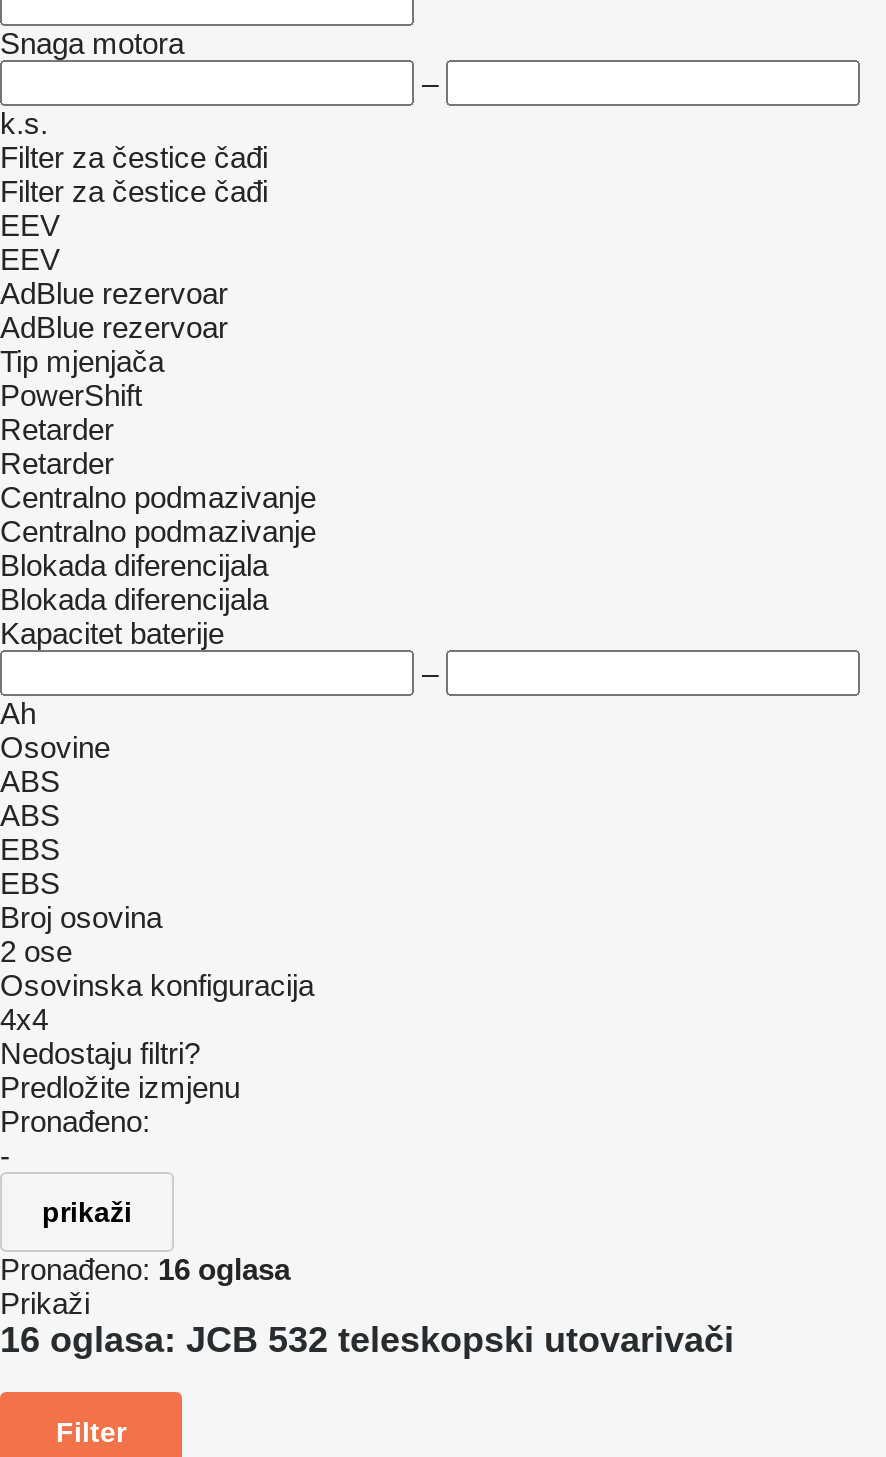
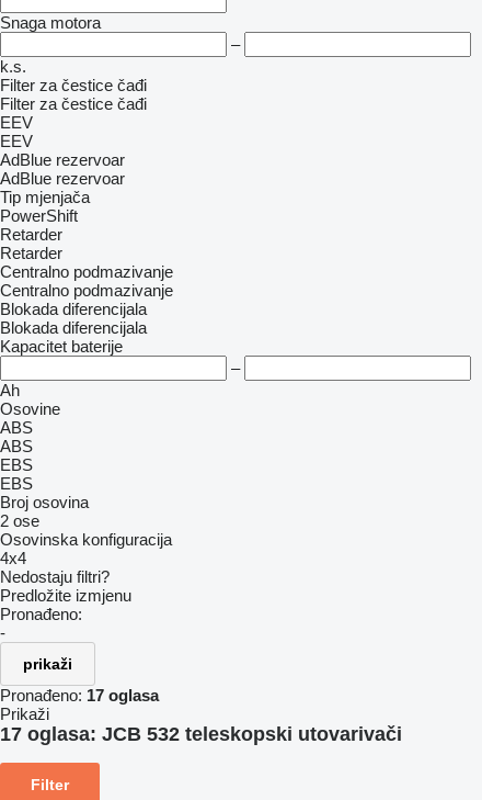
- Pronađeno: 16 oglasa
+ Pronađeno: 17 oglasa

- 16 oglasa: JCB 532 teleskopski utovarivači
+ 17 oglasa: JCB 532 teleskopski utovarivači
